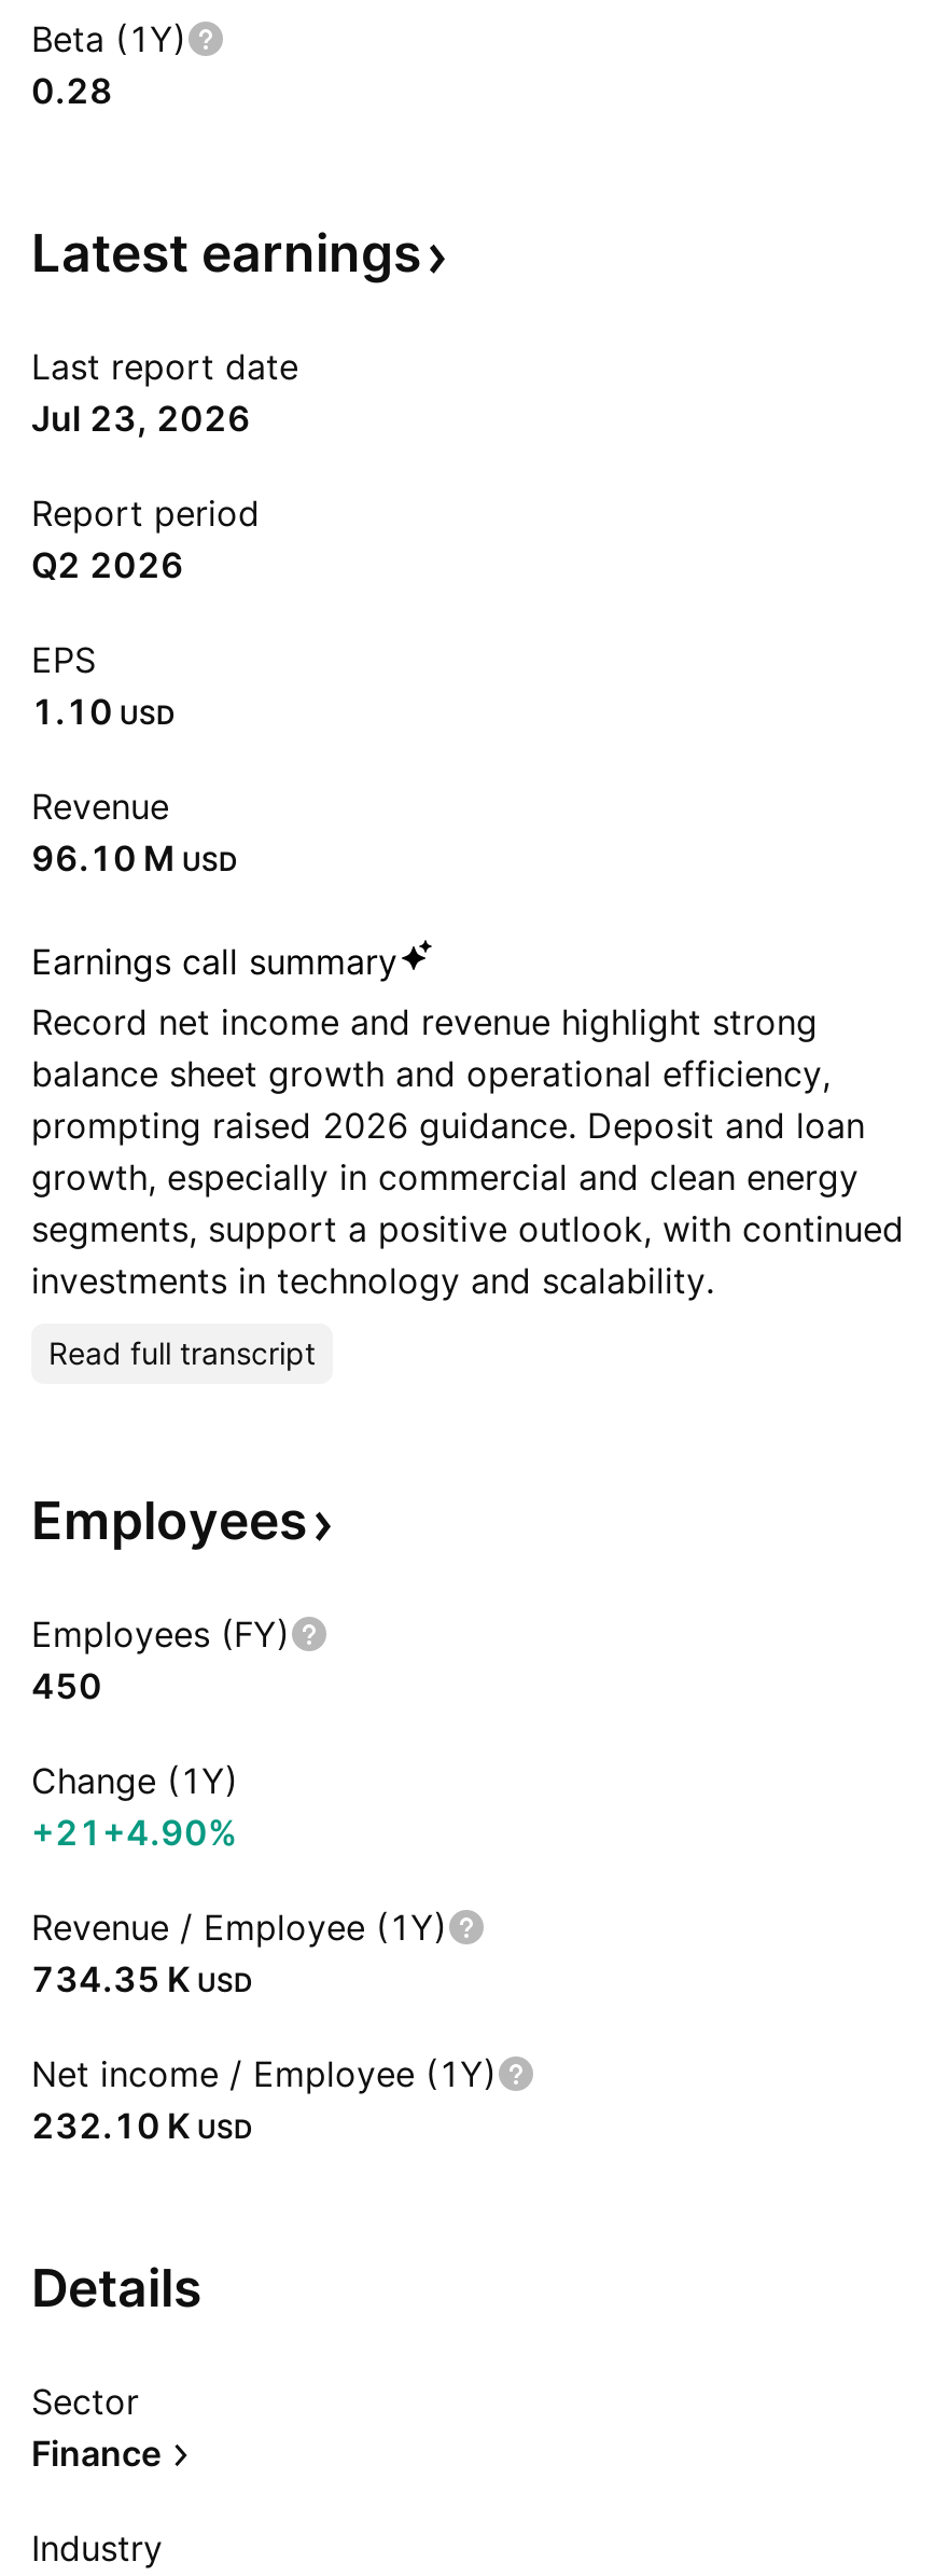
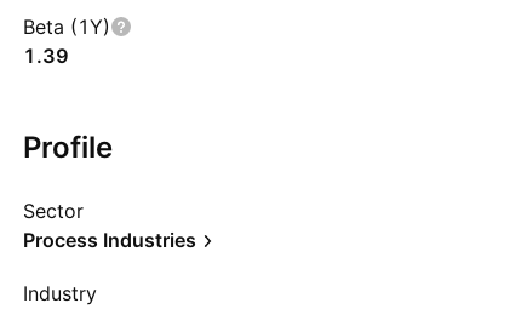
- 0.28
- Latest earnings
- Last report date
- Jul 23, 2026
- Report period
- Q2 2026
- EPS
- 1.10 USD
- Revenue
- 96.10 M USD
- Earnings call summary
- Record net income and revenue highlight strong
- balance sheet growth and operational efficiency,
- prompting raised 2026 guidance. Deposit and loan
- growth, especially in commercial and clean energy
- segments, support a positive outlook, with continued
- investments in technology and scalability.
- Read full transcript
- Employees
- Employees (FY)
- 450
- Change (1Y)
- +21 +4.90%
- Revenue / Employee (1Y)
- 734.35 K USD
- Net income / Employee (1Y)
- 232.10 K USD
- Details
+ 1.39
+ Profile

- Finance
+ Process Industries
